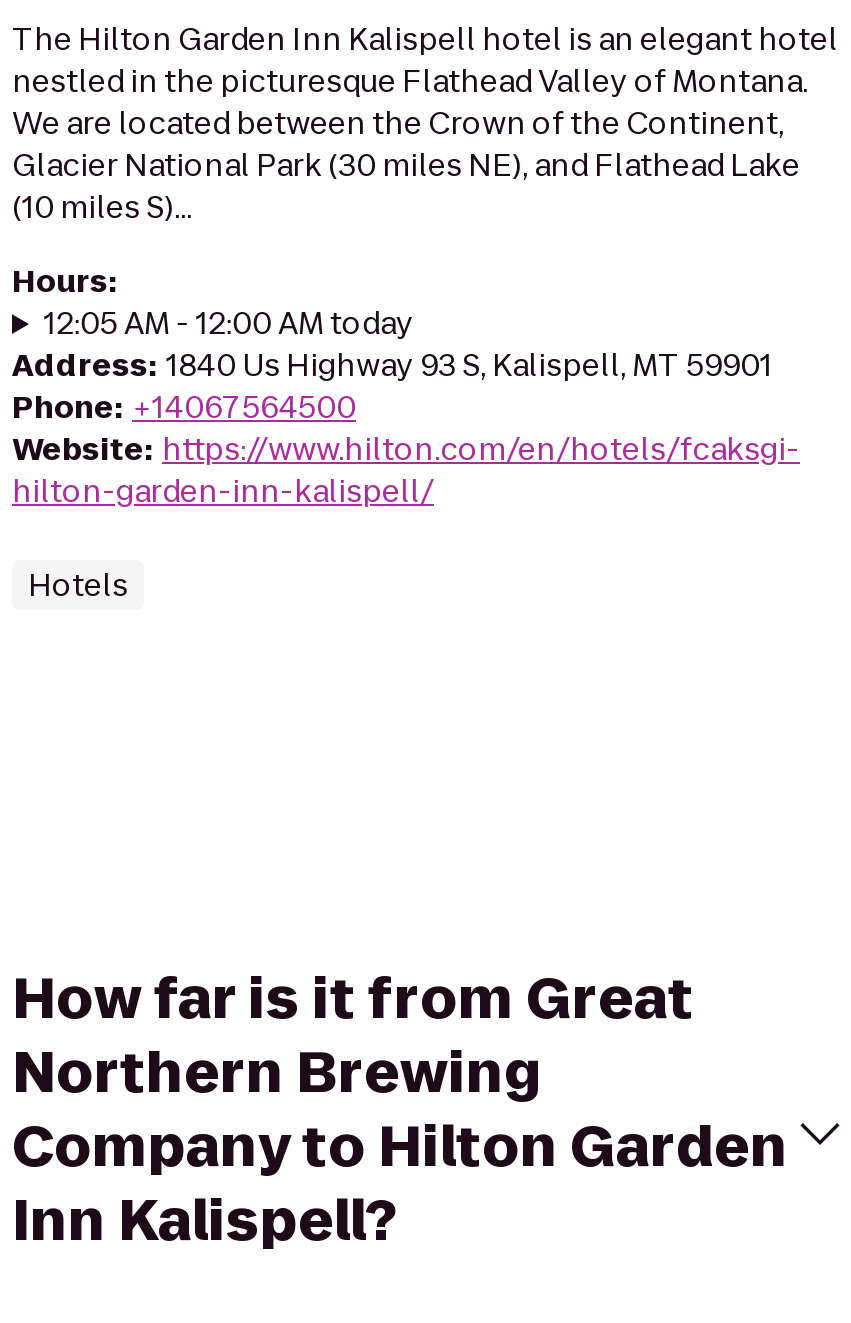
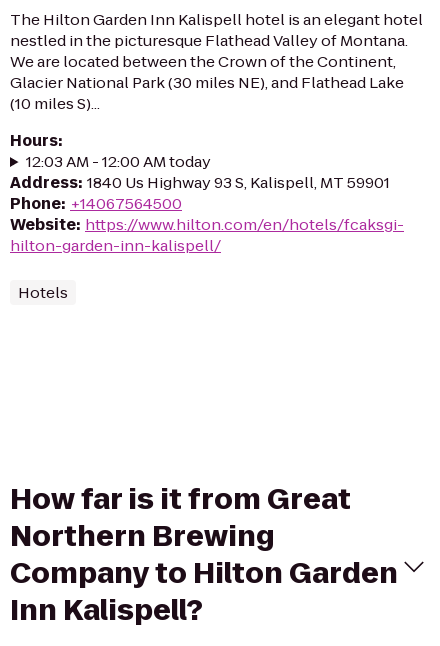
- 12:05 AM - 12:00 AM today
+ 12:03 AM - 12:00 AM today
